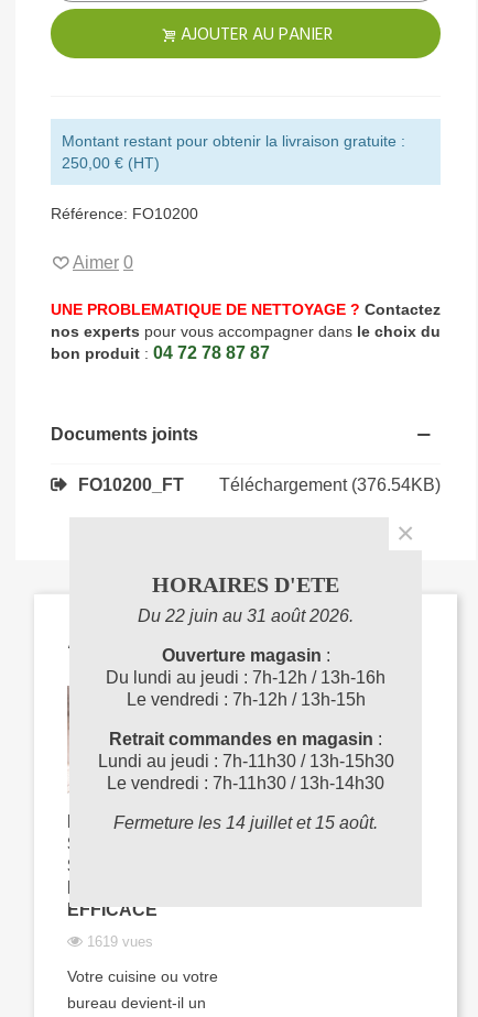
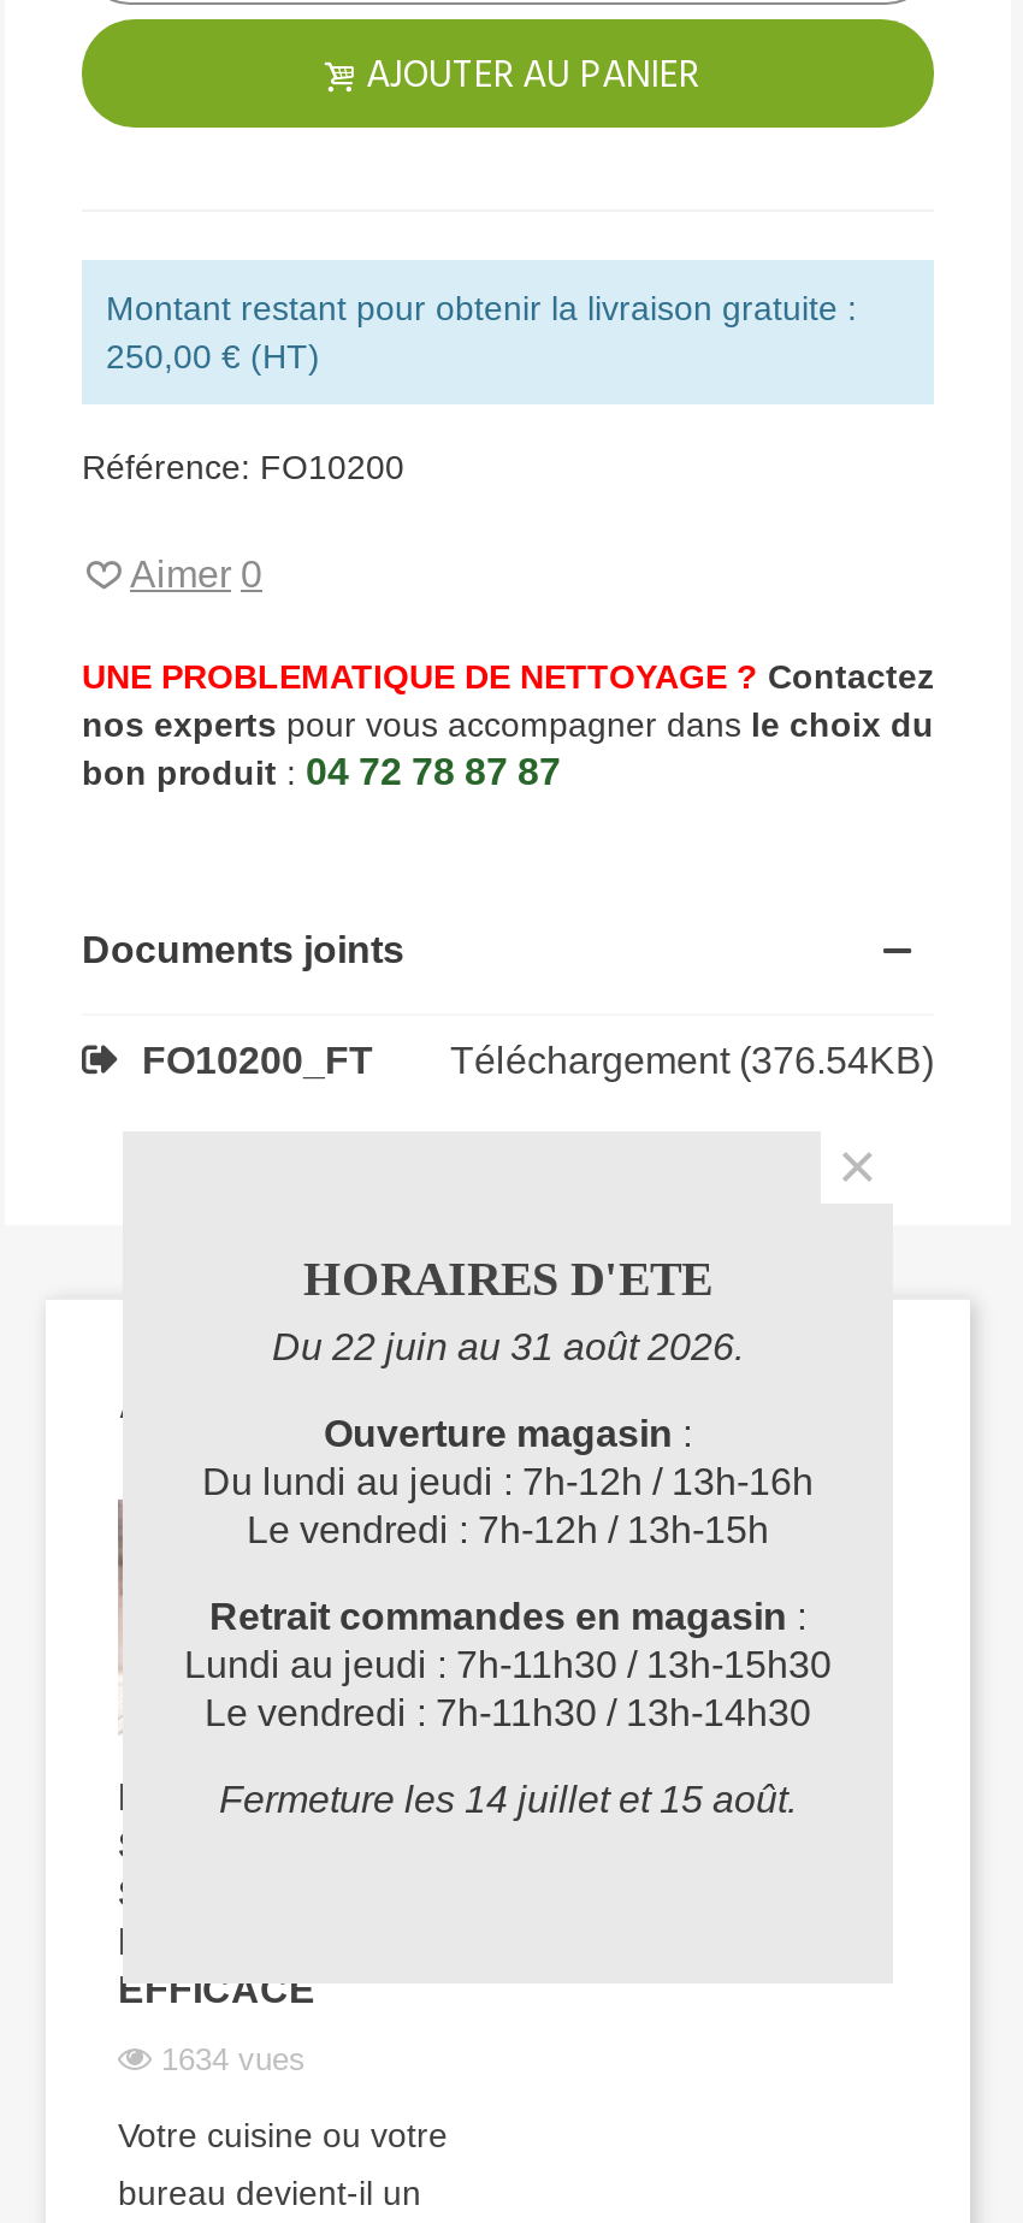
- 1619 vues
+ 1634 vues
